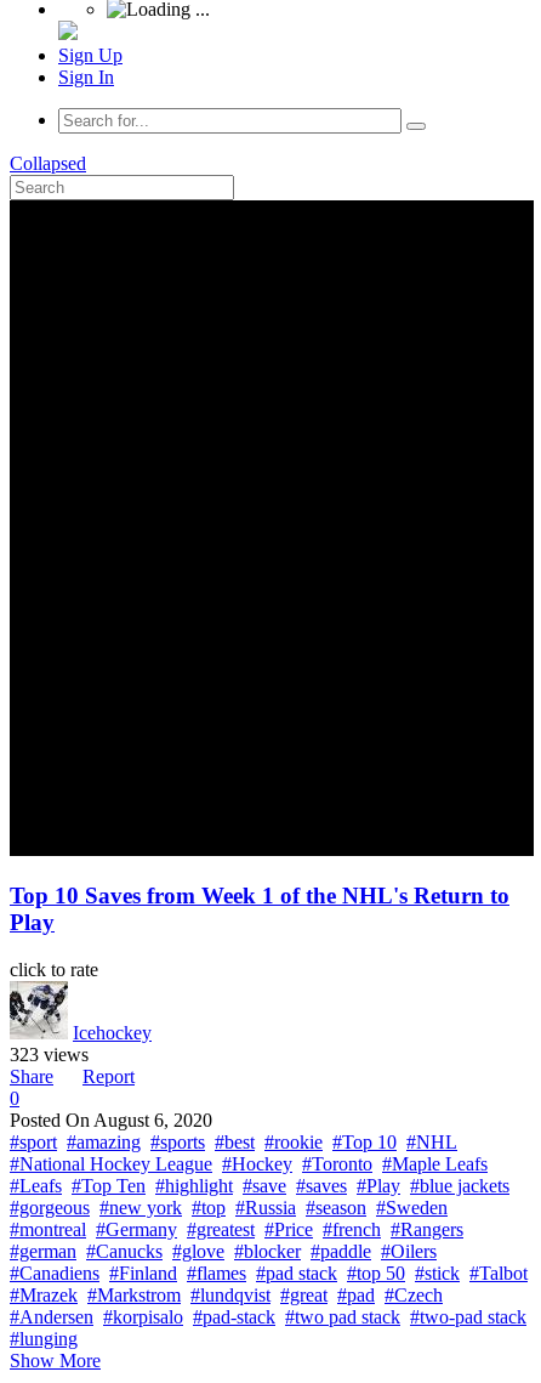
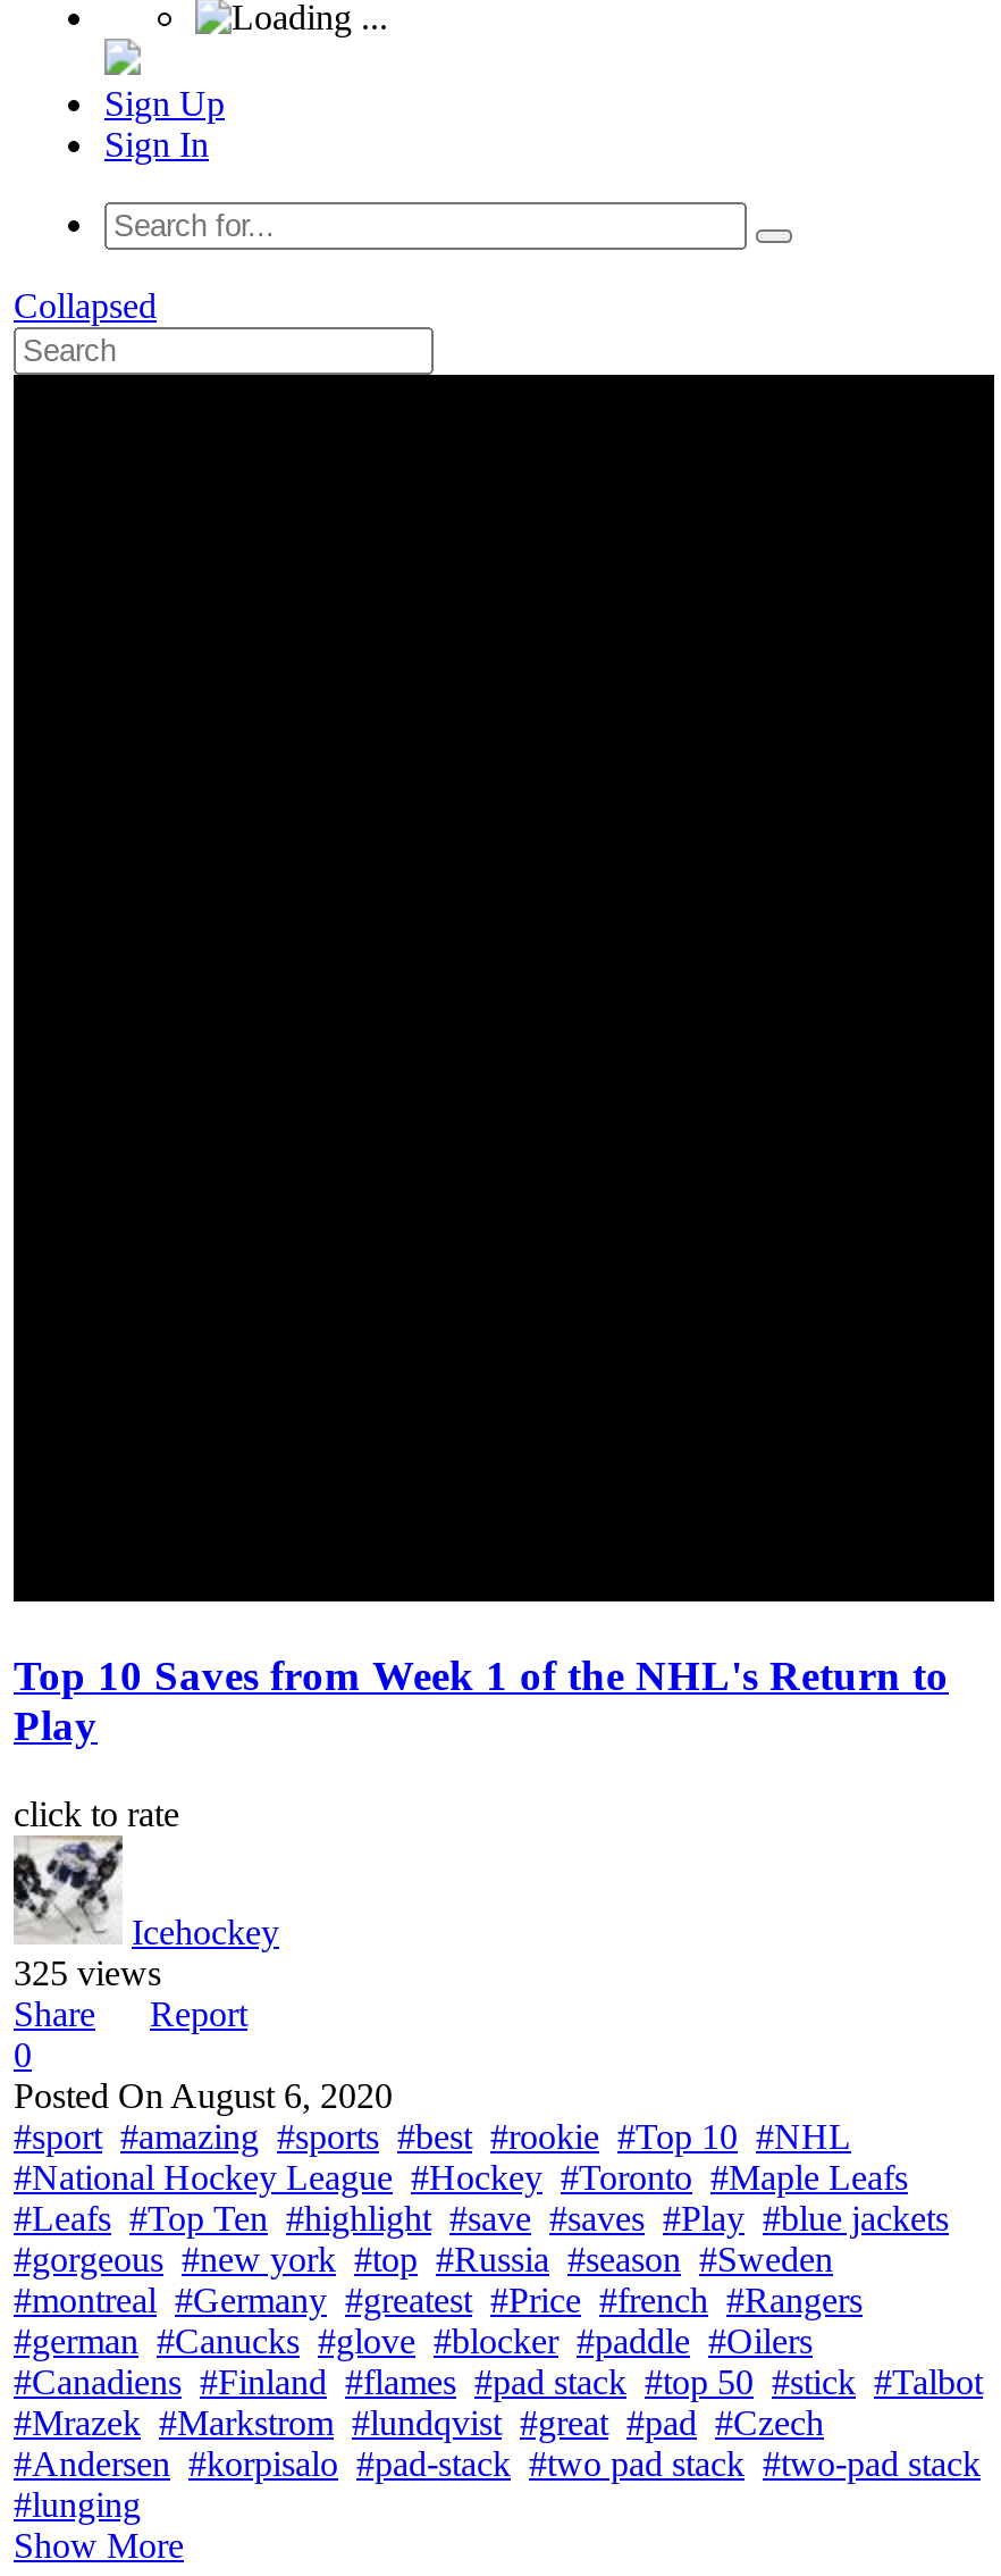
- 323 views
+ 325 views
